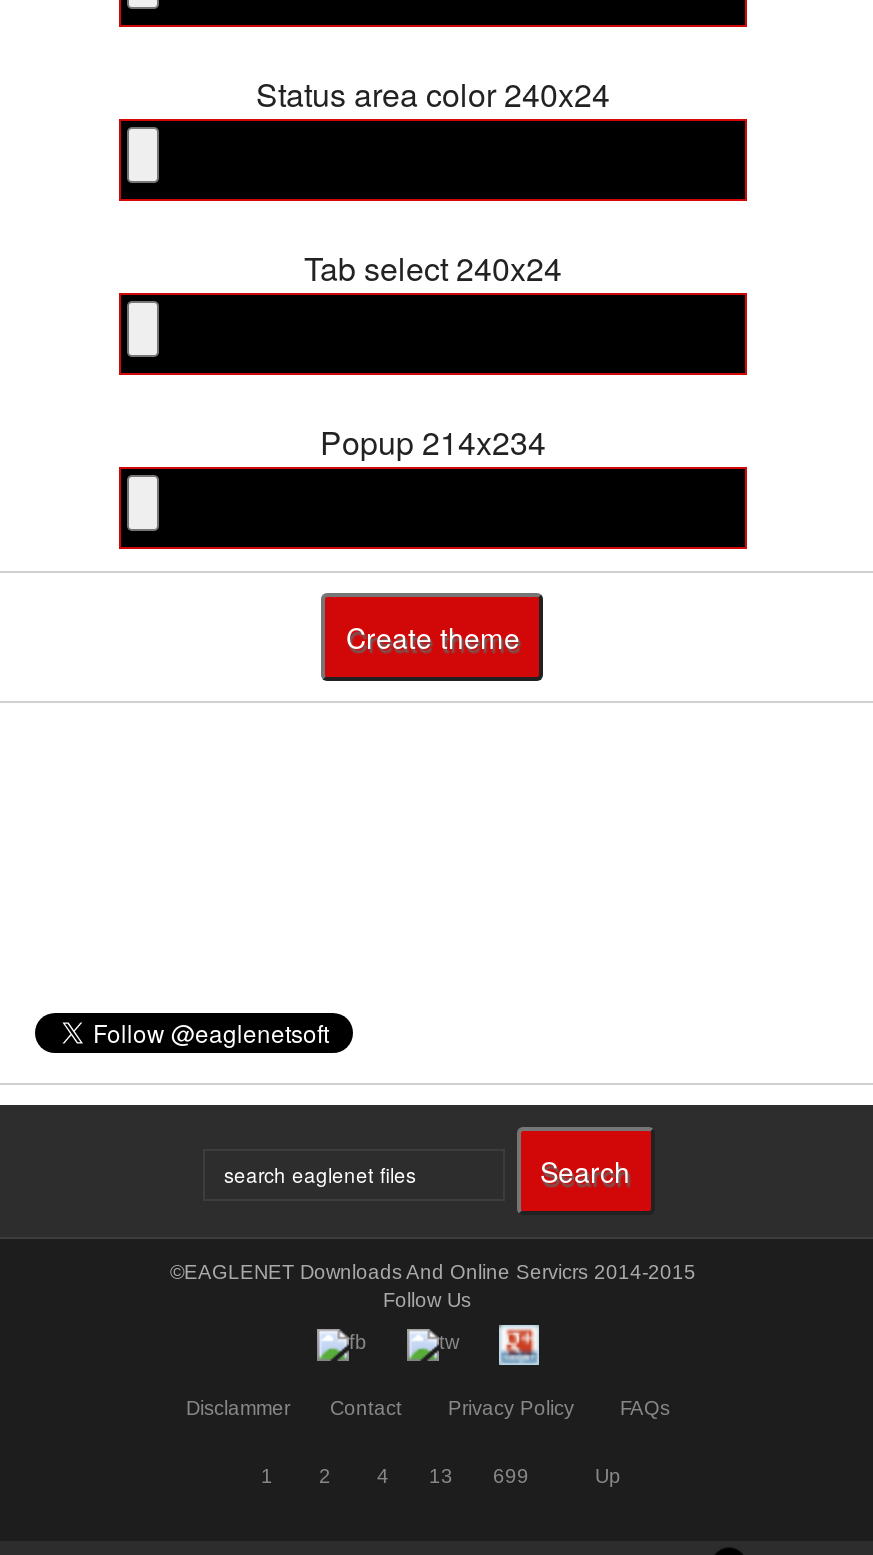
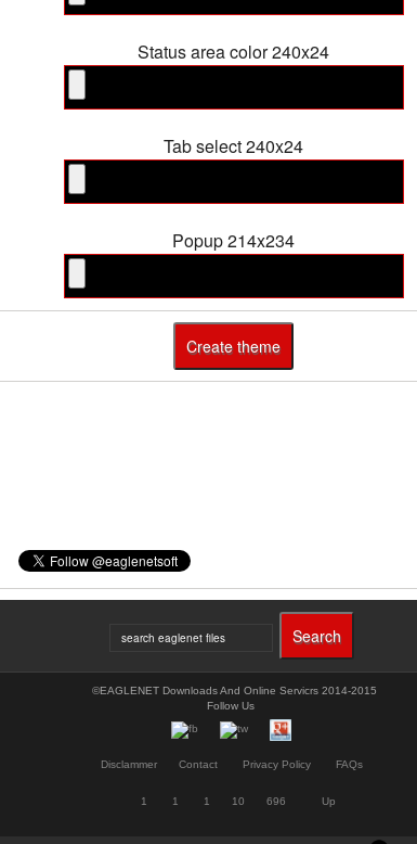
- 2
+ 1

- 4
+ 1

- 13
+ 10

- 699
+ 696
